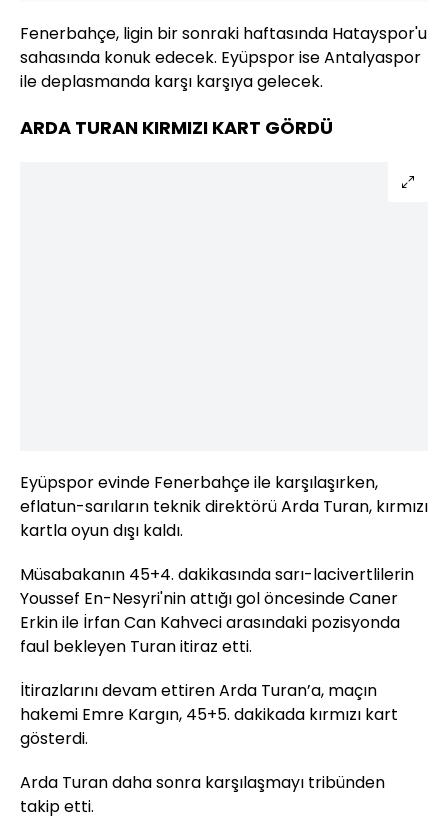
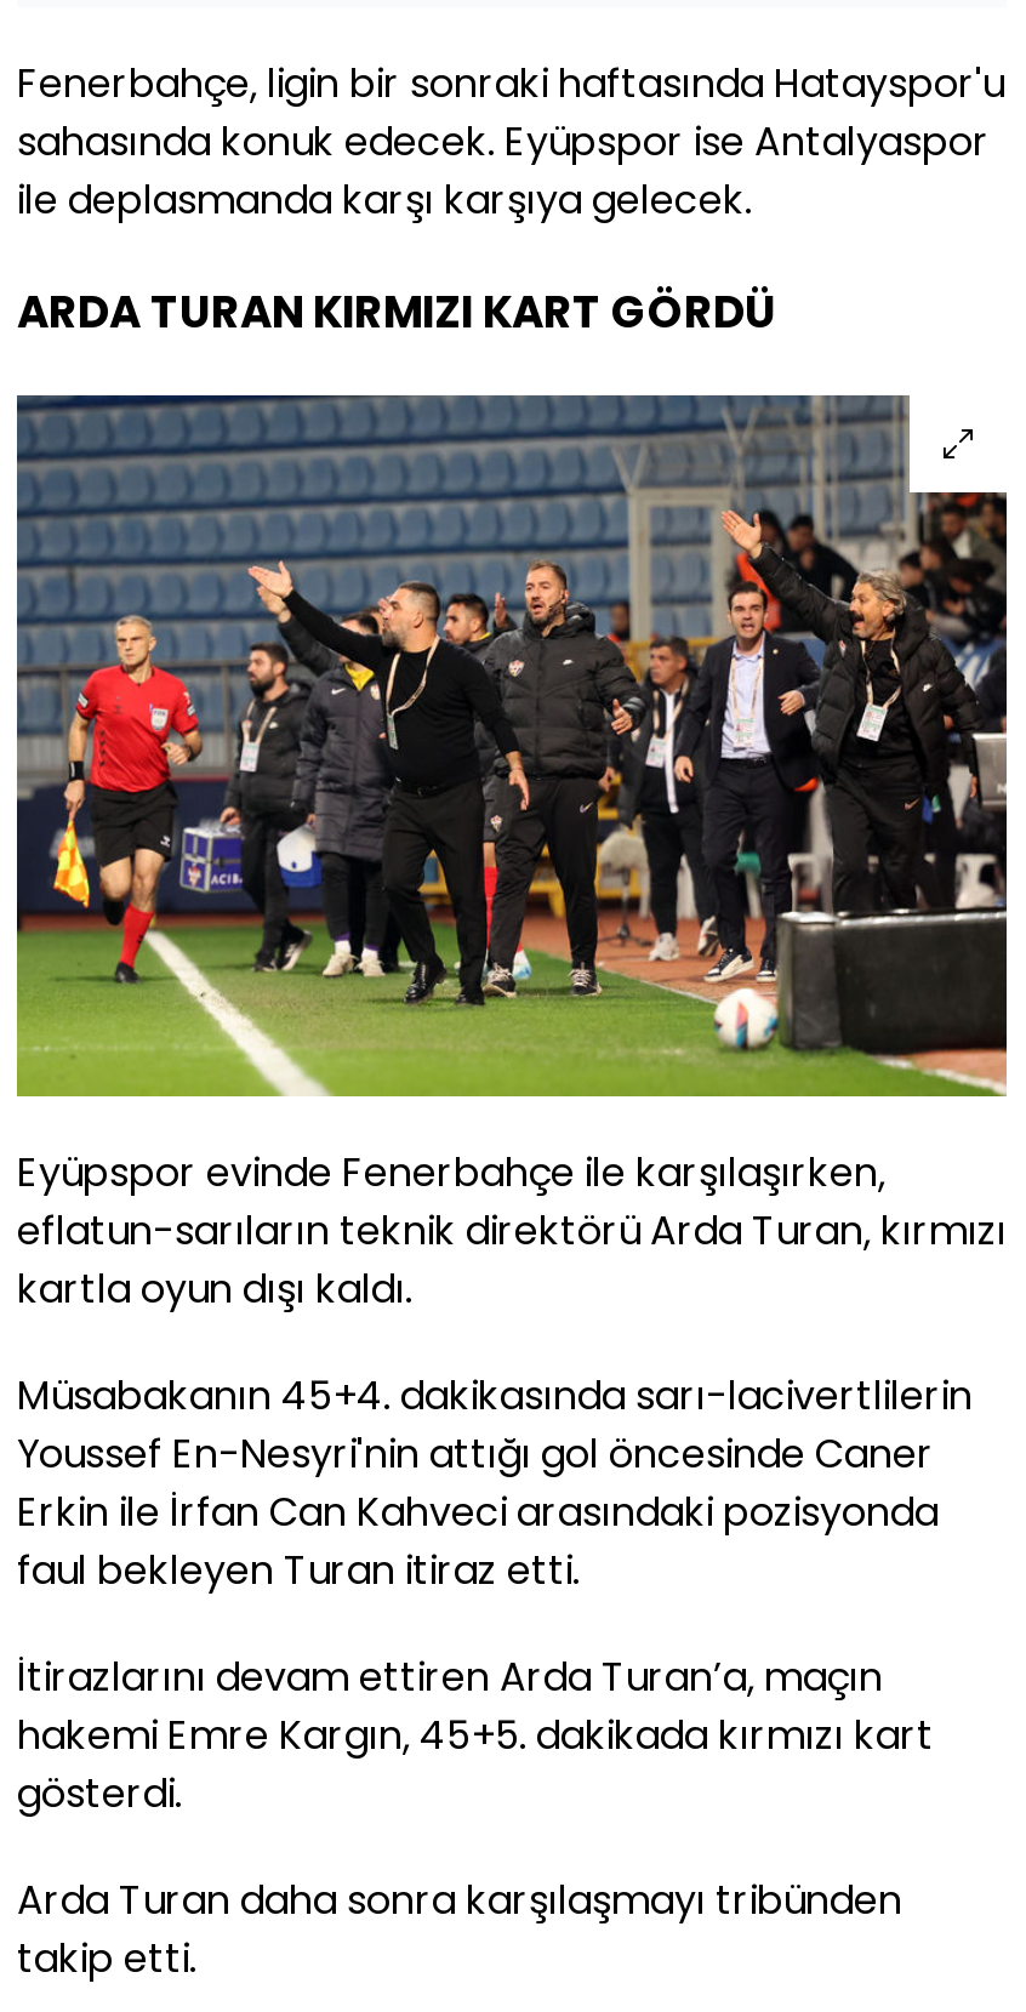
+ [image]
